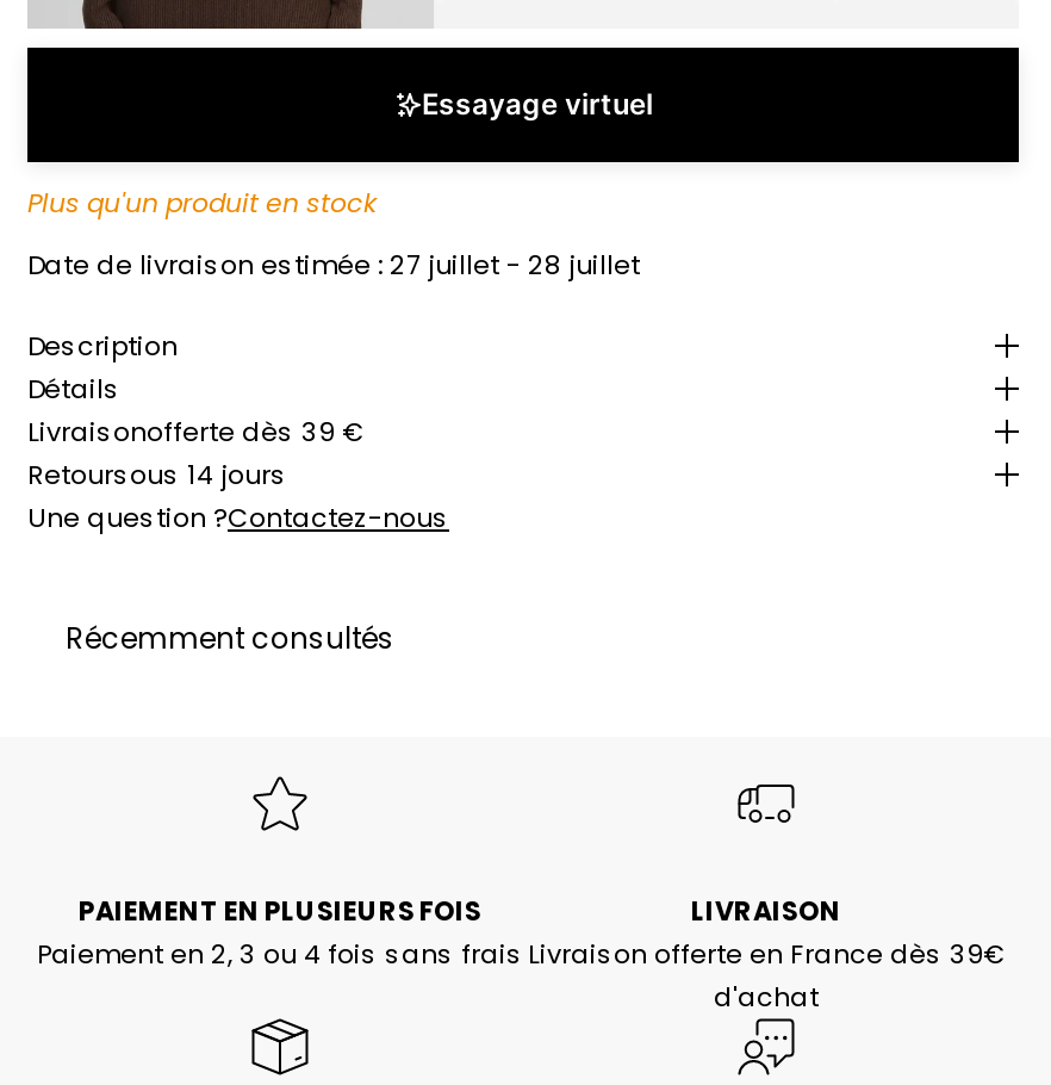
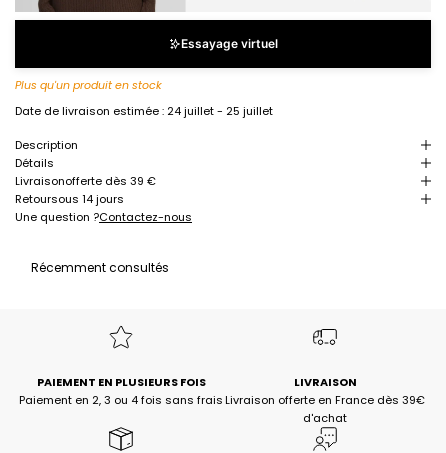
- Date de livraison estimée : 27 juillet - 28 juillet
+ Date de livraison estimée : 24 juillet - 25 juillet
